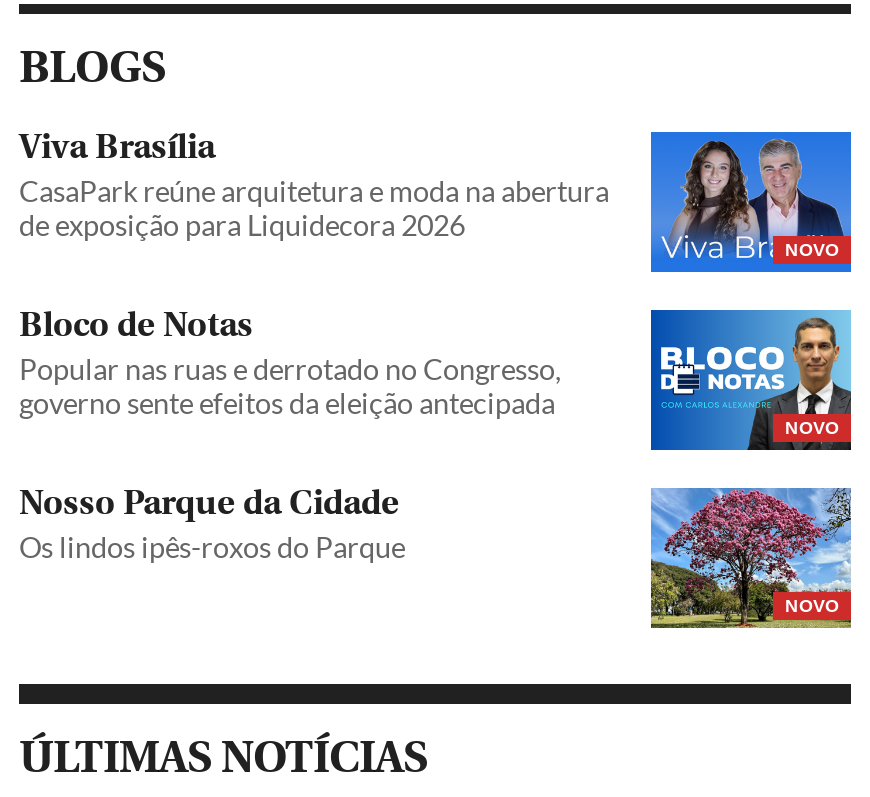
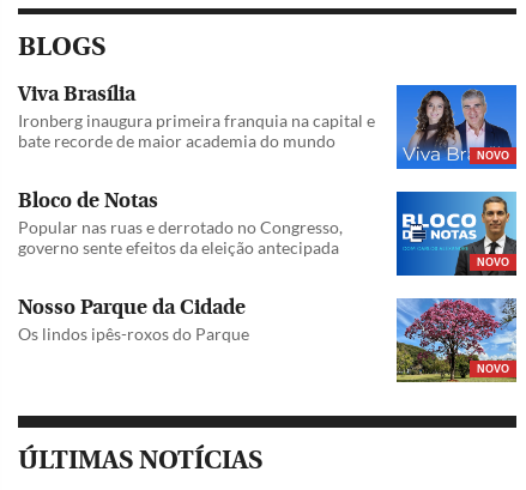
- CasaPark reúne arquitetura e moda na abertura
- de exposição para Liquidecora 2026
+ Ironberg inaugura primeira franquia na capital e
+ bate recorde de maior academia do mundo
